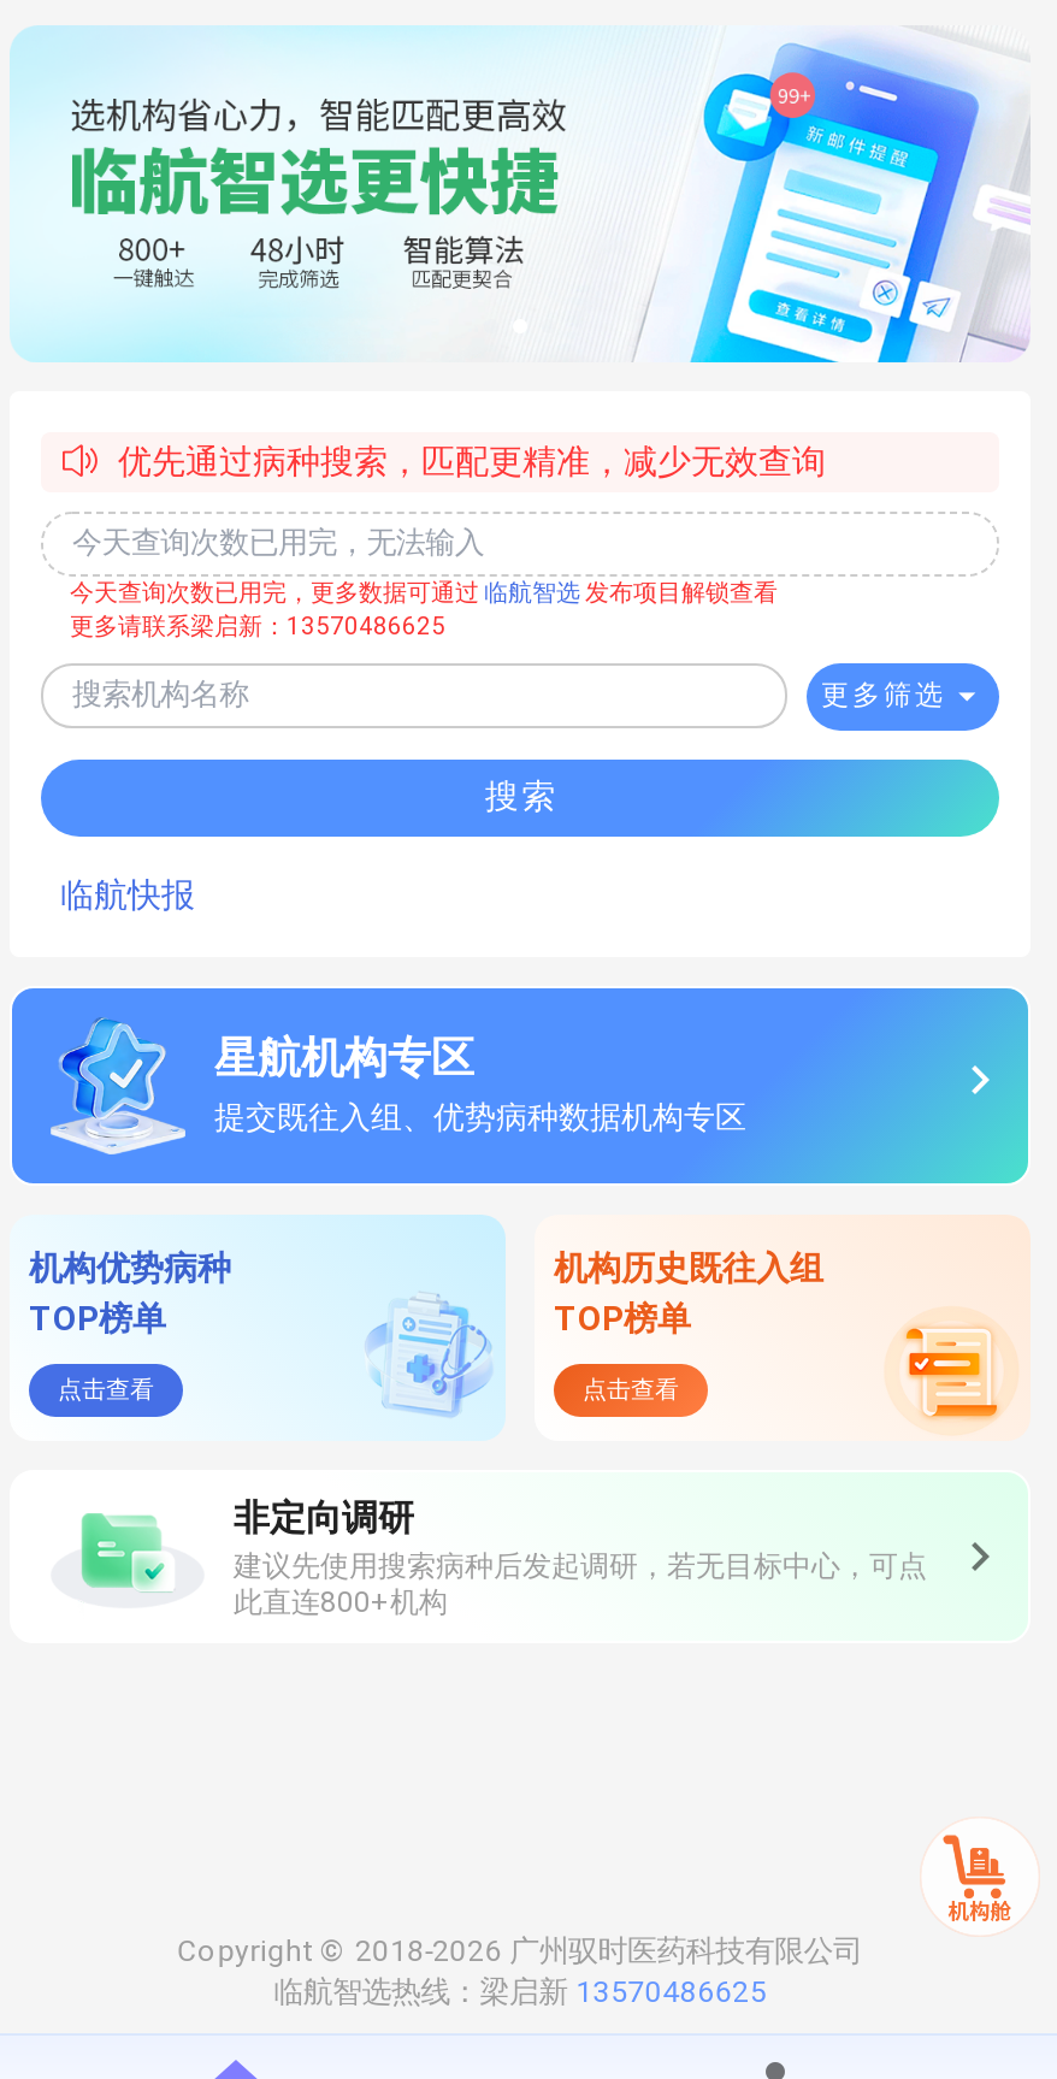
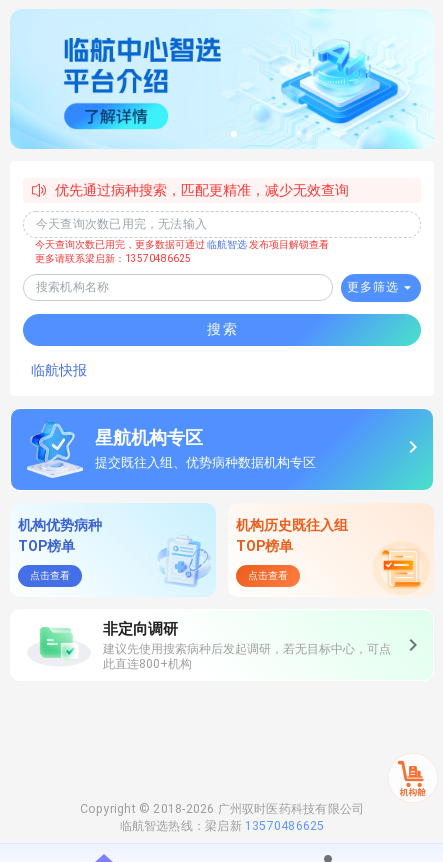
- [image]
+ [image]
